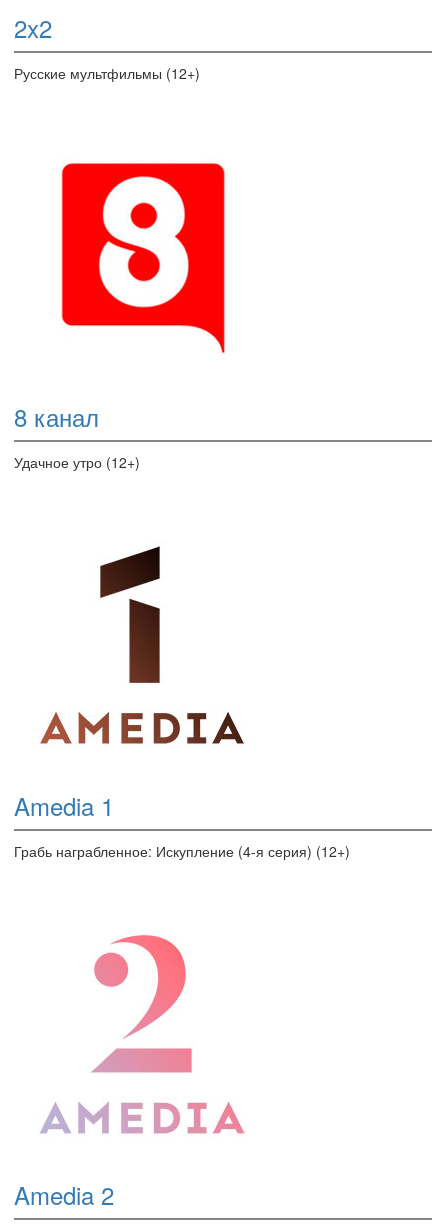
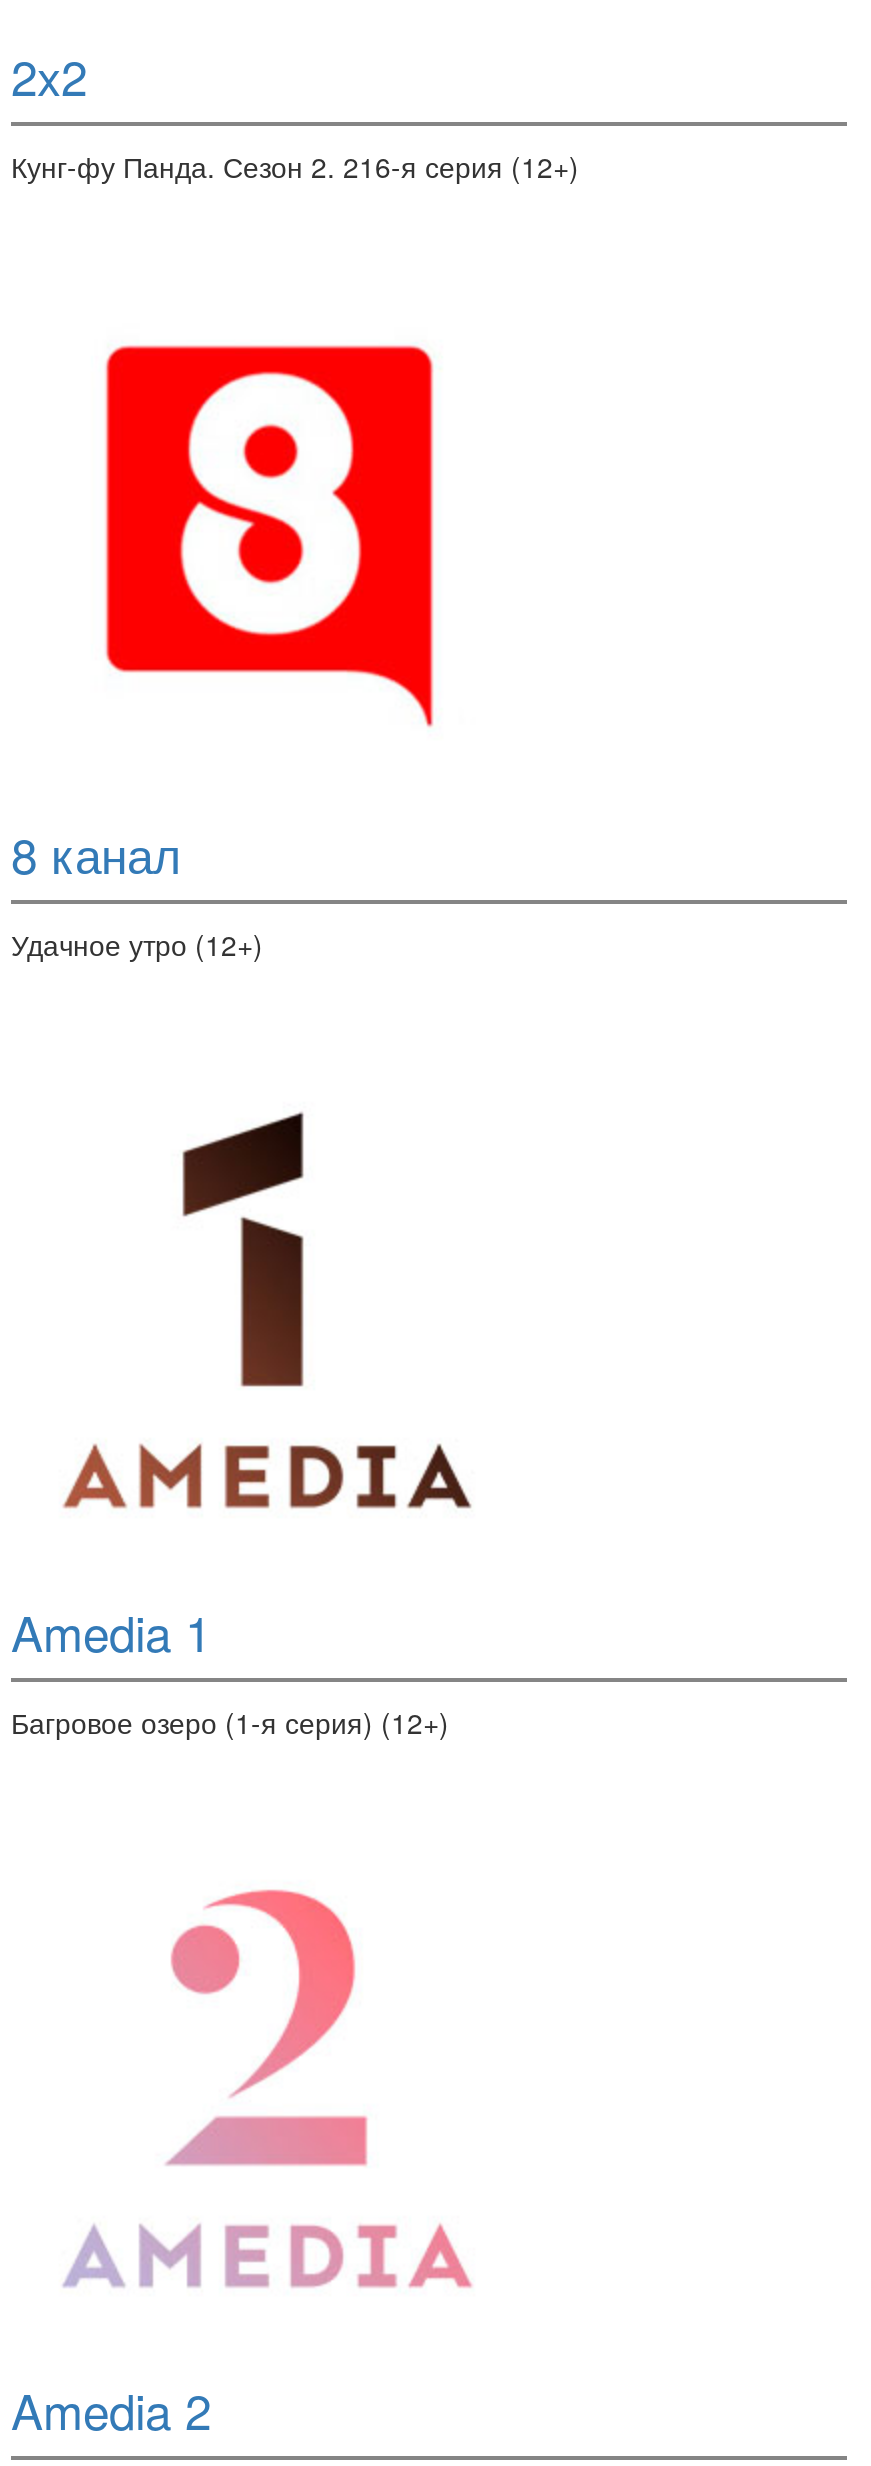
- Русские мультфильмы (12+)
+ Кунг-фу Панда. Сезон 2. 216-я серия (12+)

- Грабь награбленное: Искупление (4-я серия) (12+)
+ Багровое озеро (1-я серия) (12+)
